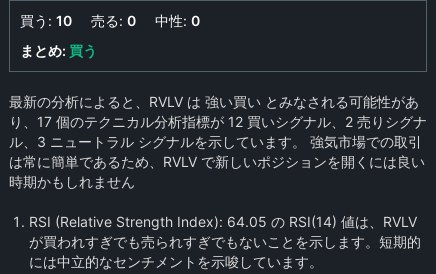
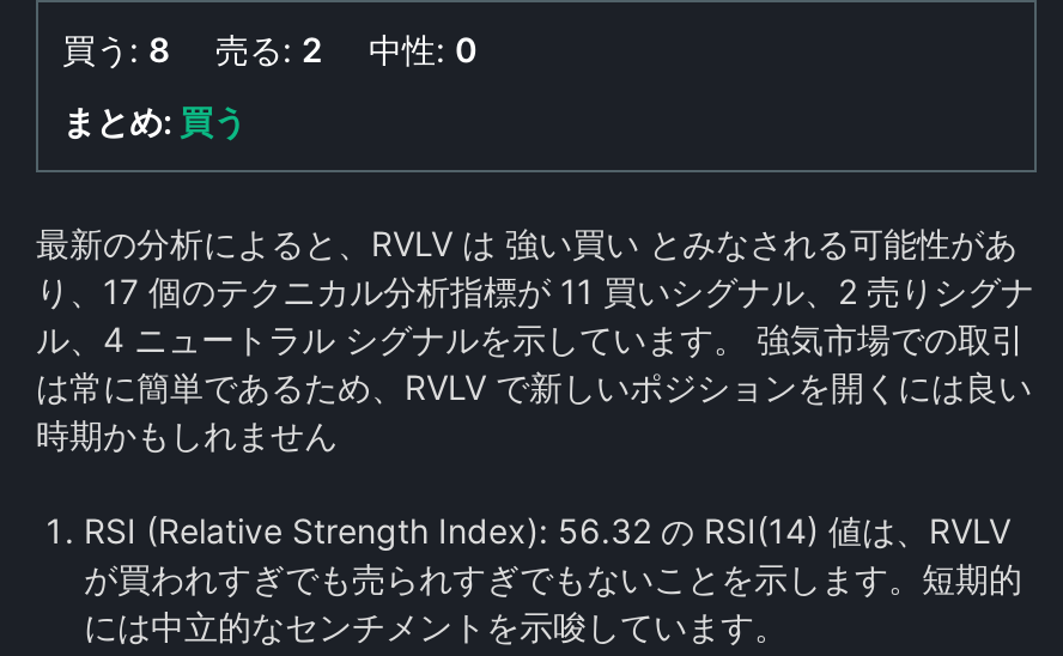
- 買う: 10
+ 買う: 8

- 売る: 0
+ 売る: 2

- り、17 個のテクニカル分析指標が 12 買いシグナル、2 売りシグナ
+ り、17 個のテクニカル分析指標が 11 買いシグナル、2 売りシグナ

- ル、3 ニュートラル シグナルを示しています。 強気市場での取引
+ ル、4 ニュートラル シグナルを示しています。 強気市場での取引

- RSI (Relative Strength Index): 64.05 の RSI(14) 値は、RVLV
+ RSI (Relative Strength Index): 56.32 の RSI(14) 値は、RVLV
